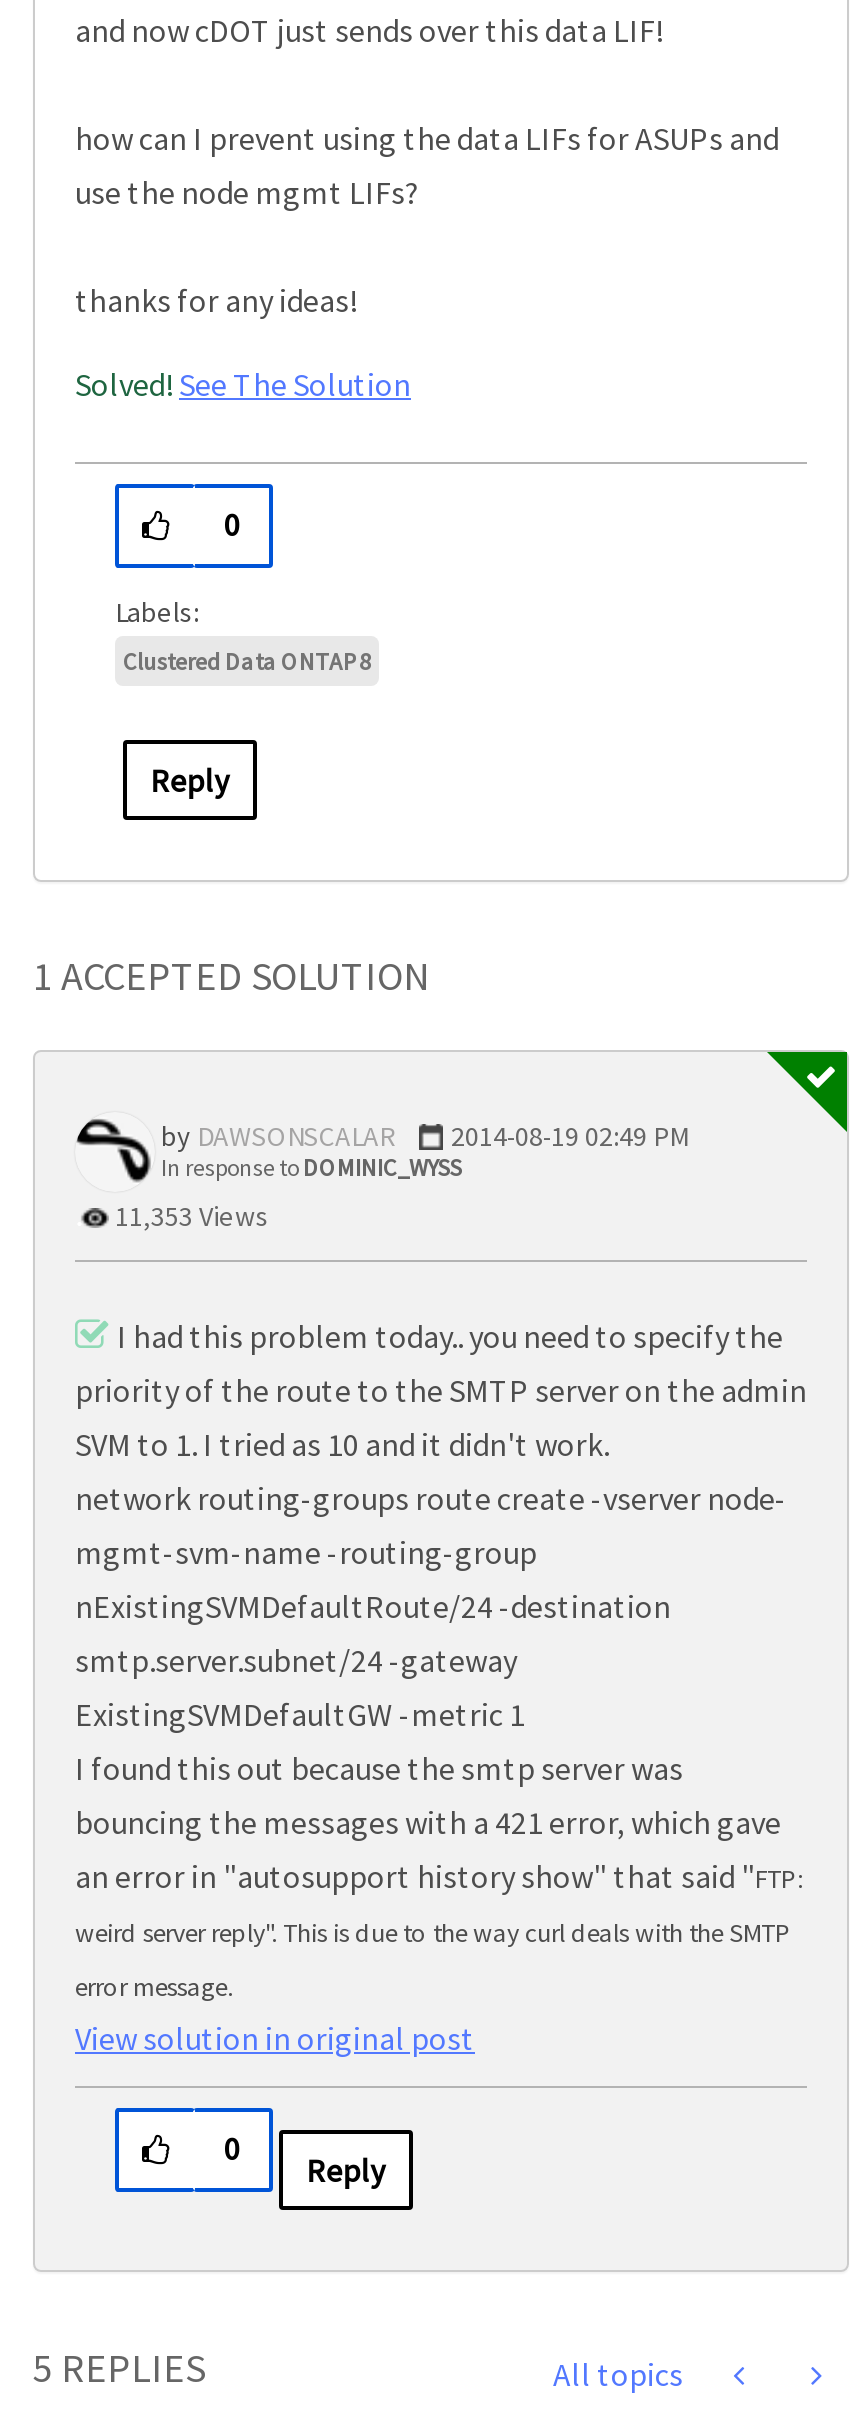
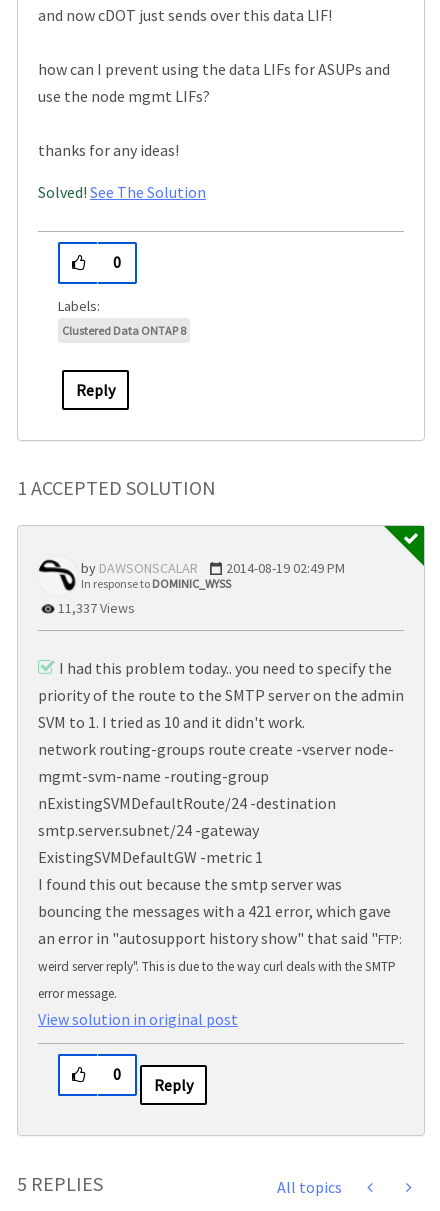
- 11,353 Views
+ 11,337 Views
